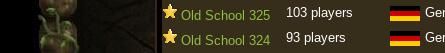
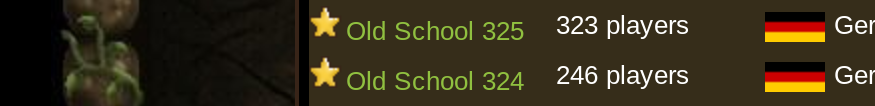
- Old School 325 103 players
+ Old School 325 323 players

- Old School 324 93 players
+ Old School 324 246 players
